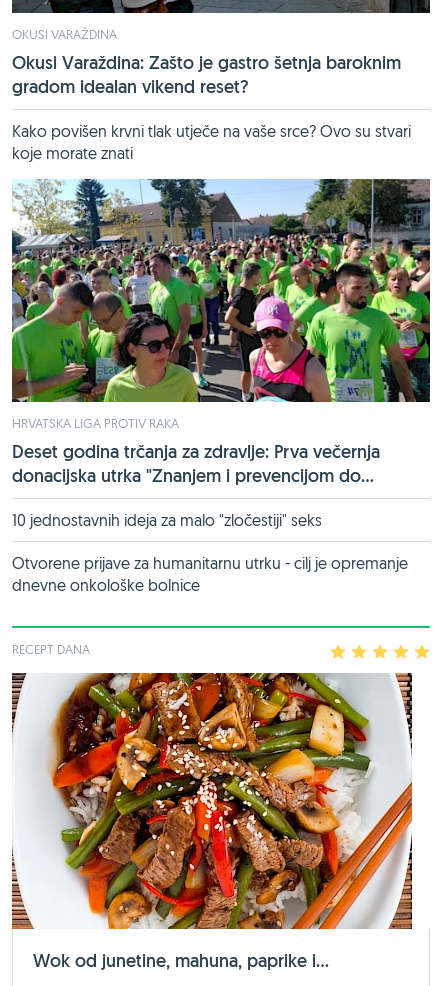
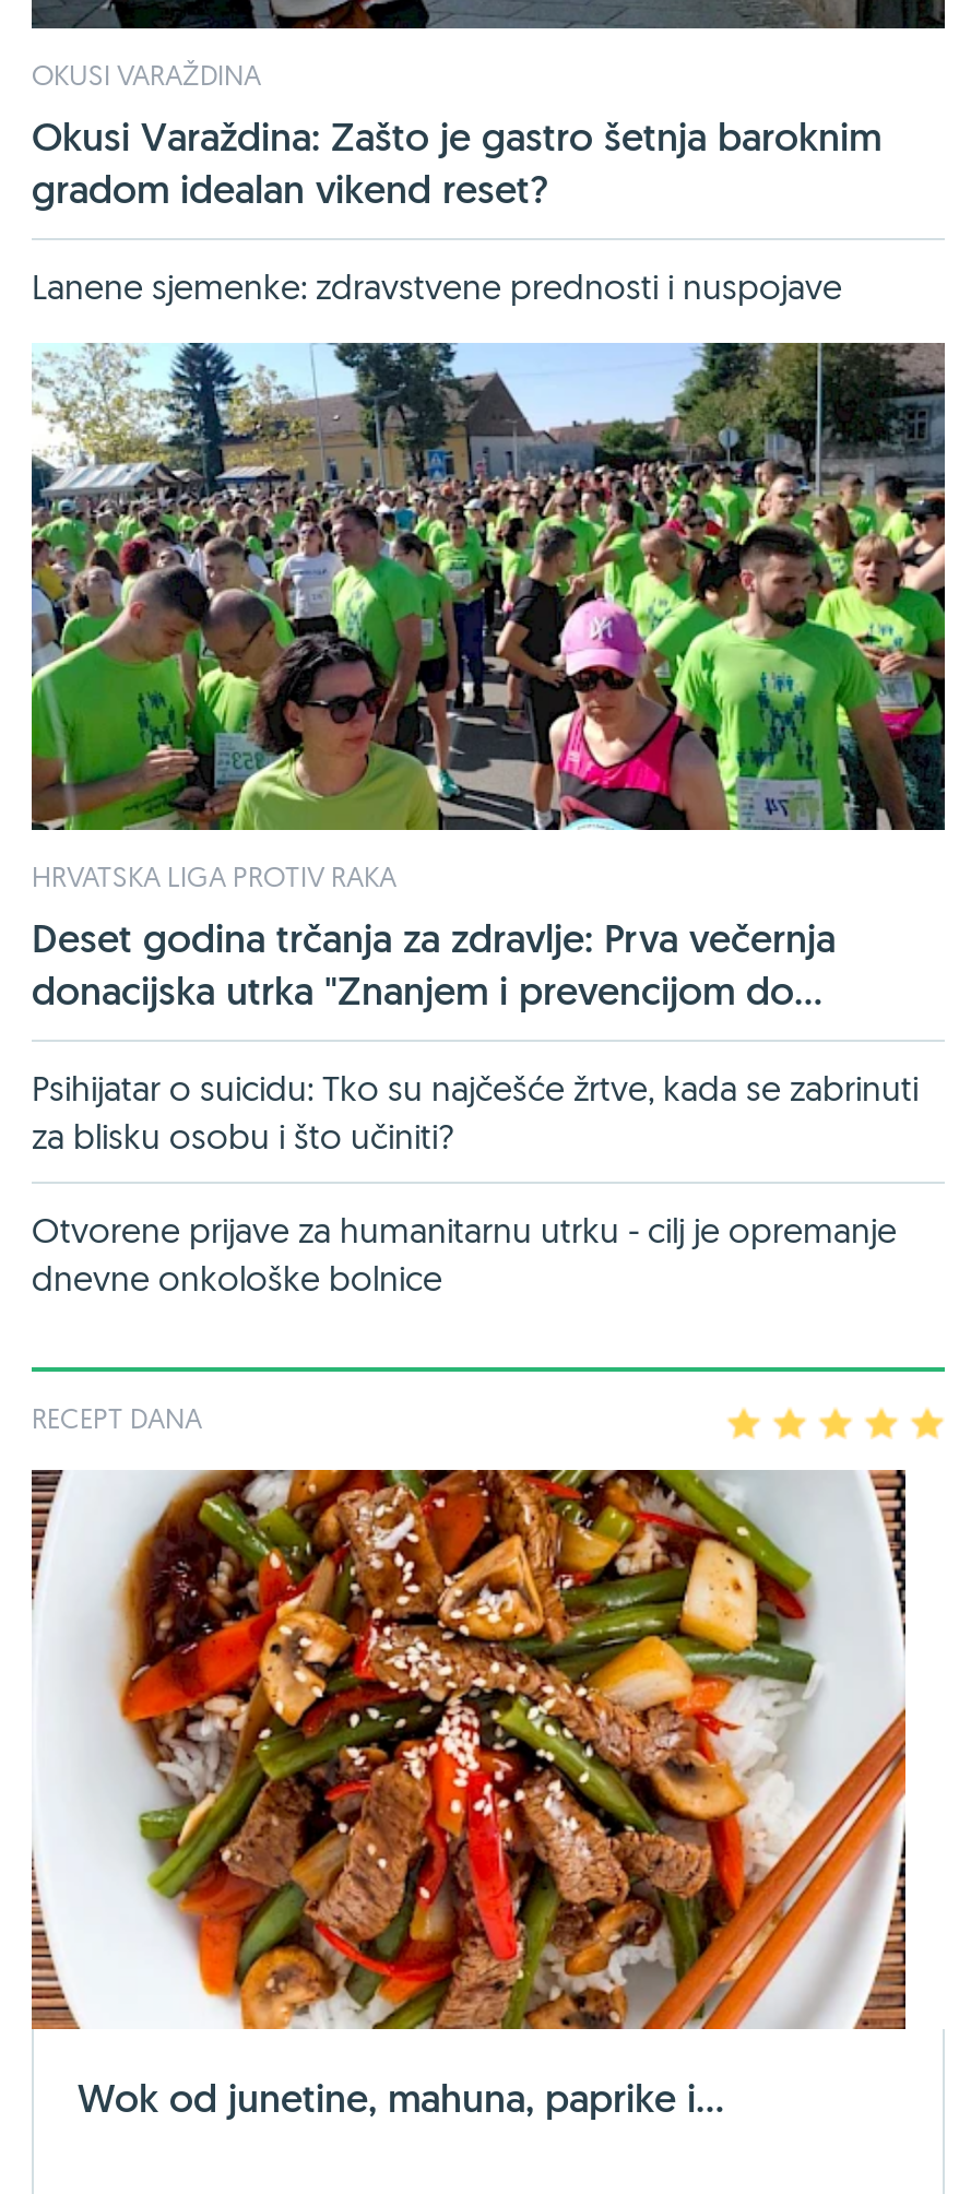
- Kako povišen krvni tlak utječe na vaše srce? Ovo su stvari
- koje morate znati
+ Lanene sjemenke: zdravstvene prednosti i nuspojave

moved up: [image] | HRVATSKA LIGA PROTIV RAKA | Deset godina trčanja za zdravlje: Prva večernja | donacijska utrka "Znanjem i prevencijom do...

- 10 jednostavnih ideja za malo "zločestiji" seks
+ Psihijatar o suicidu: Tko su najčešće žrtve, kada se zabrinuti
+ za blisku osobu i što učiniti?
